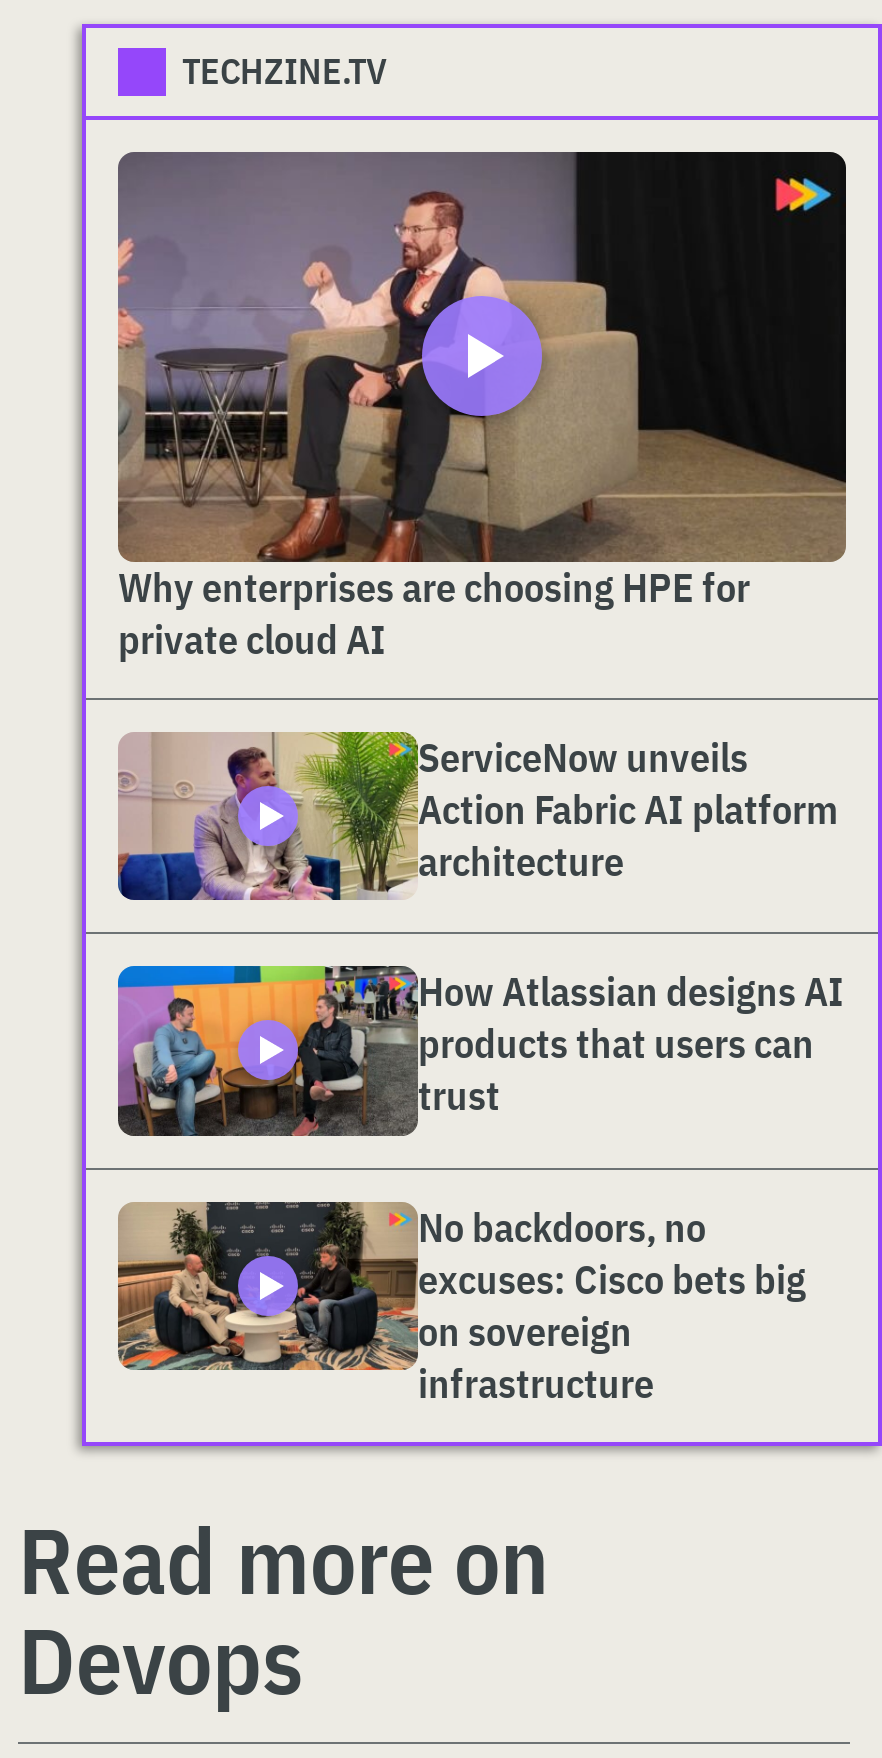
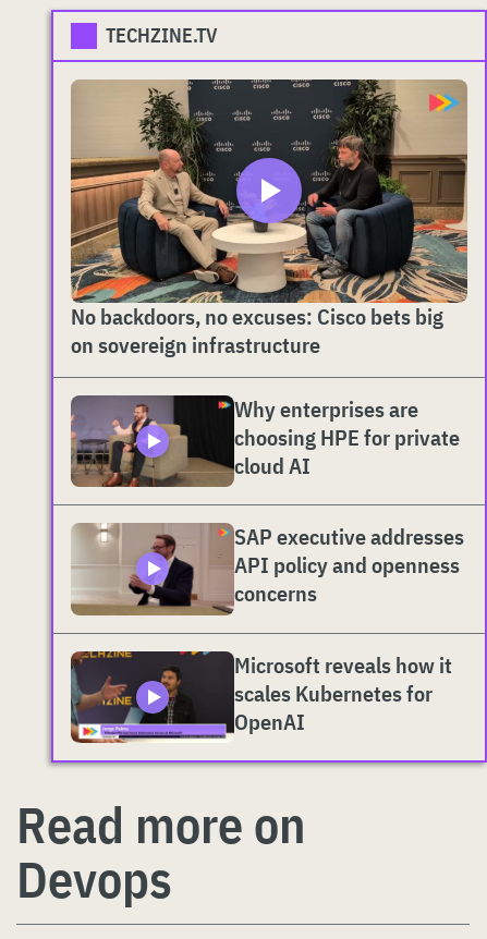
- [image]
- Why enterprises are choosing HPE for
- private cloud AI
+ [image]
+ No backdoors, no excuses: Cisco bets big
+ on sovereign infrastructure

- [image]
- ServiceNow unveils
- Action Fabric AI platform
- architecture
+ [image]
+ Why enterprises are
+ choosing HPE for private
+ cloud AI

- [image]
- How Atlassian designs AI
- products that users can
- trust
+ [image]
+ SAP executive addresses
+ API policy and openness
+ concerns

- [image]
- No backdoors, no
- excuses: Cisco bets big
- on sovereign
- infrastructure
+ [image]
+ Microsoft reveals how it
+ scales Kubernetes for
+ OpenAI
